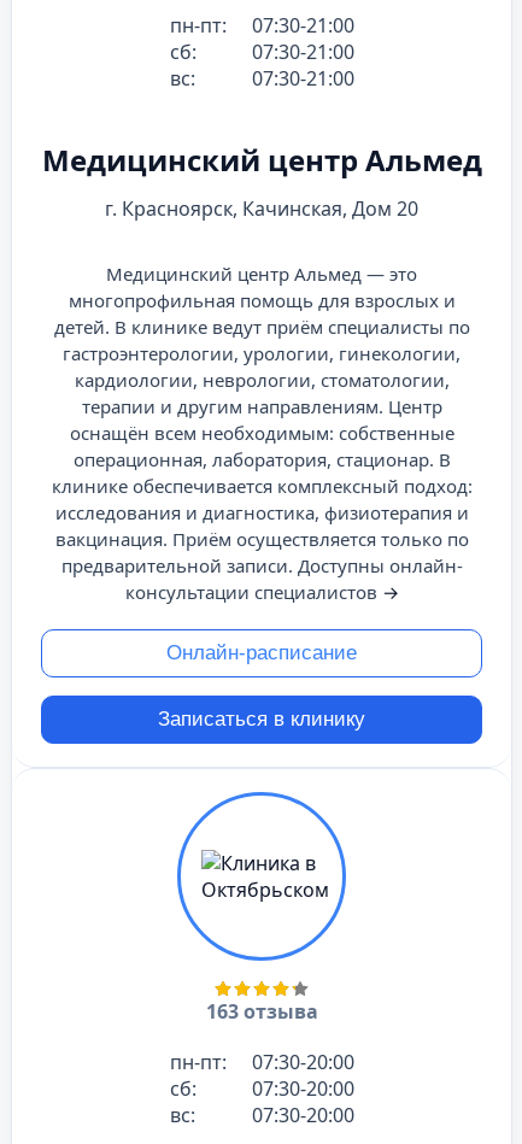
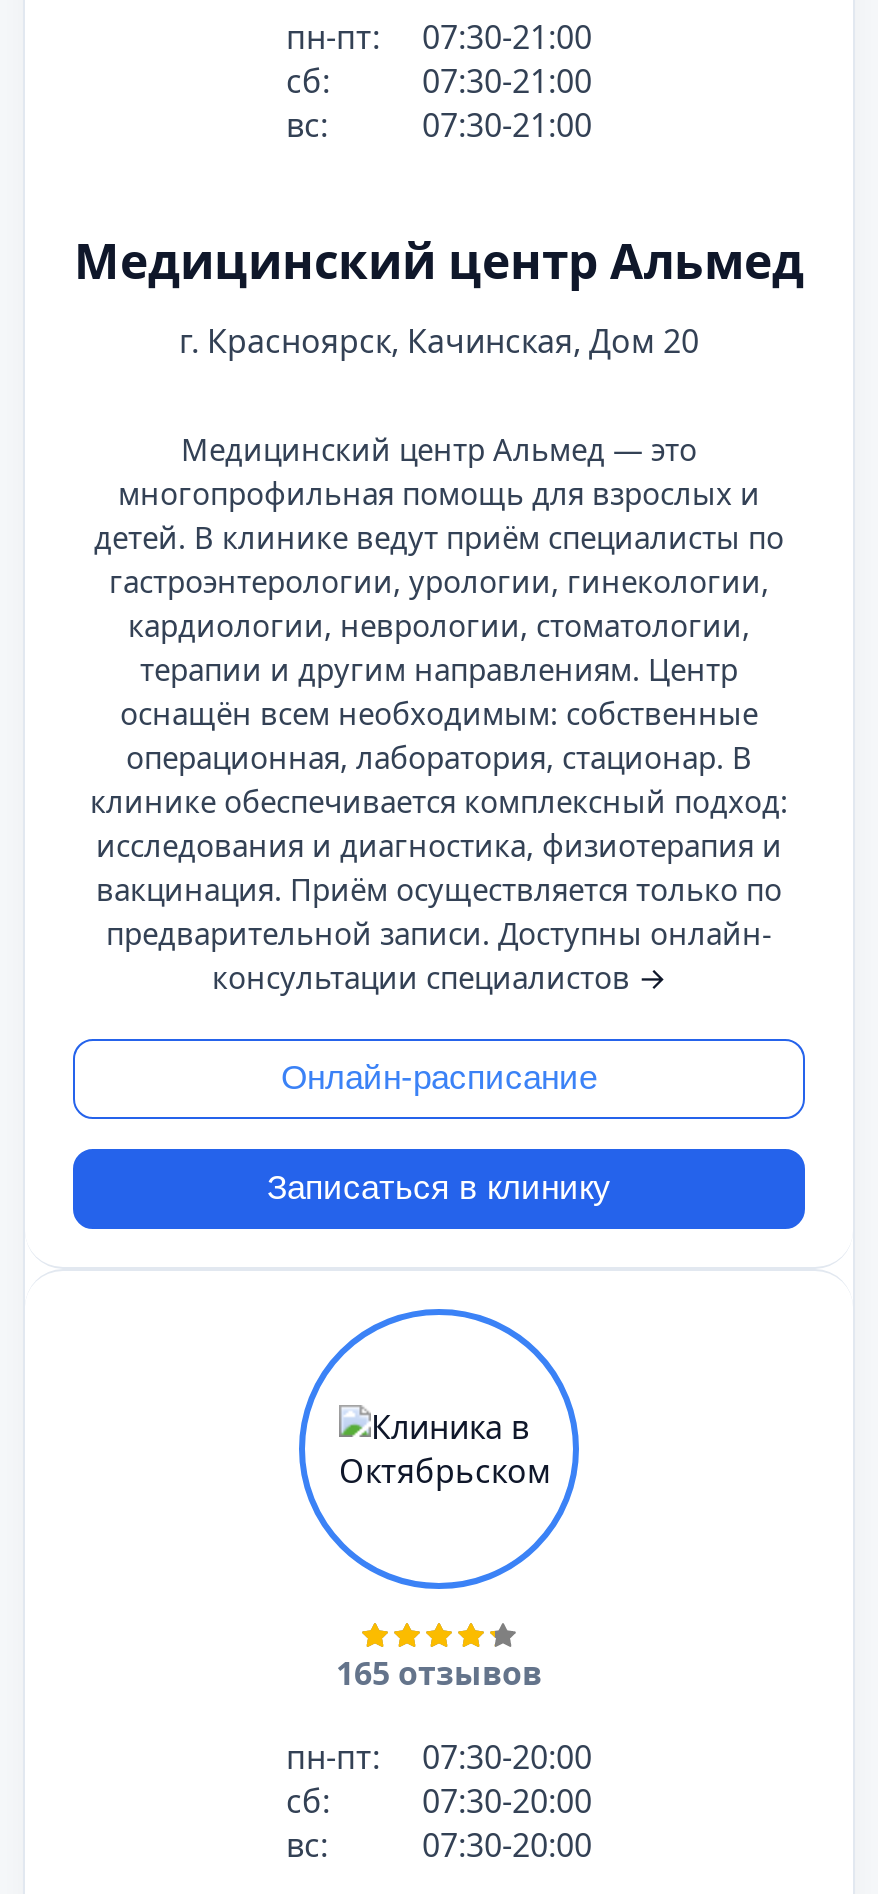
- 163 отзыва
+ 165 отзывов
